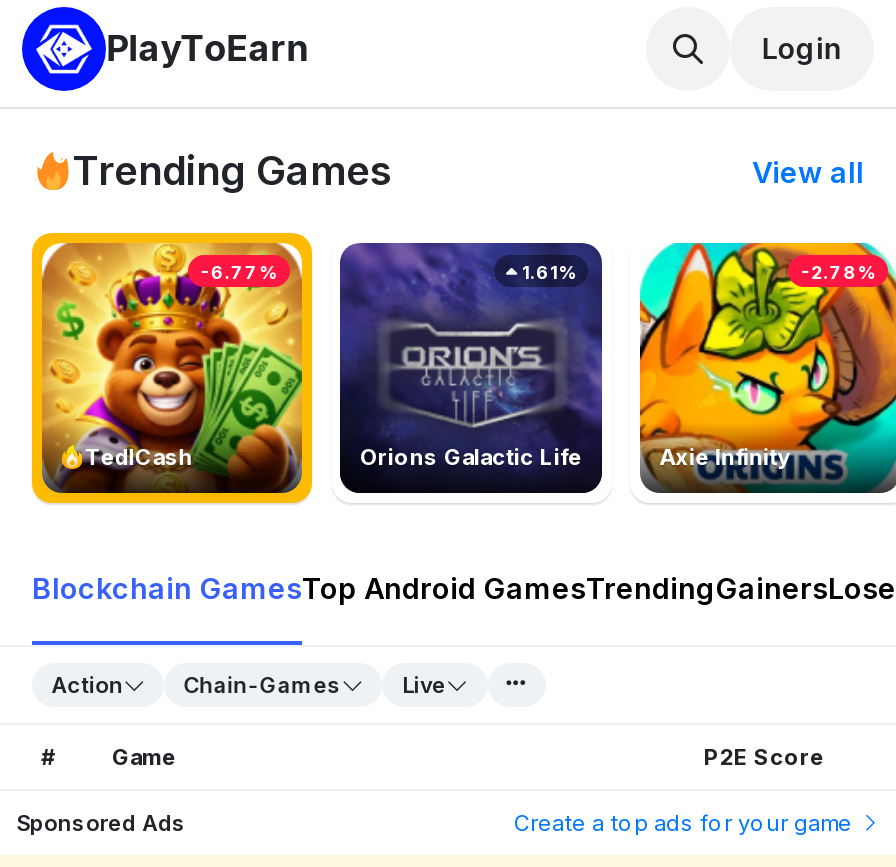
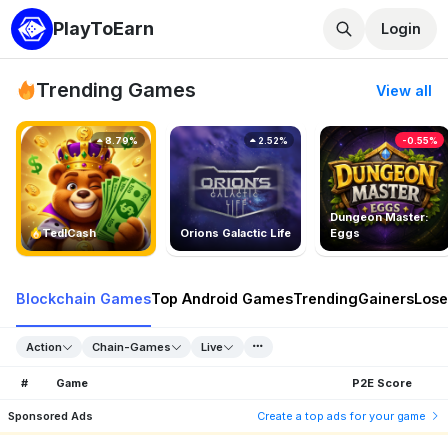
- [image]
- Axie Infinity
+ [image]
+ Dungeon Master:
+ Eggs

- -6.77%
+ 8.79%

- 1.61%
+ 2.52%

- -2.78%
+ -0.55%
